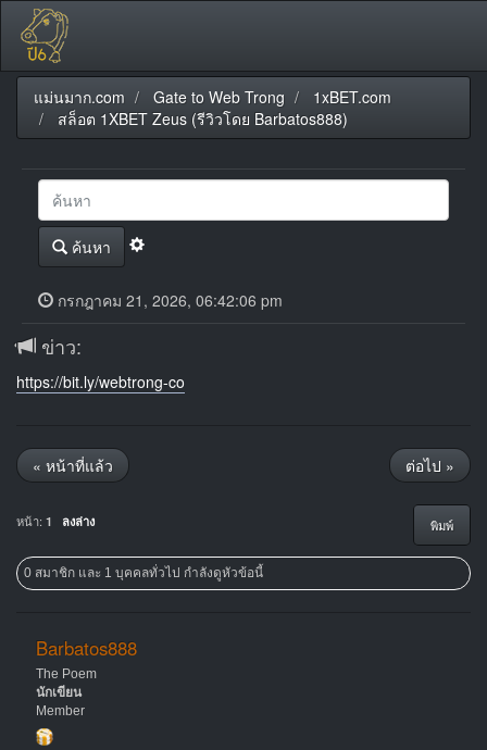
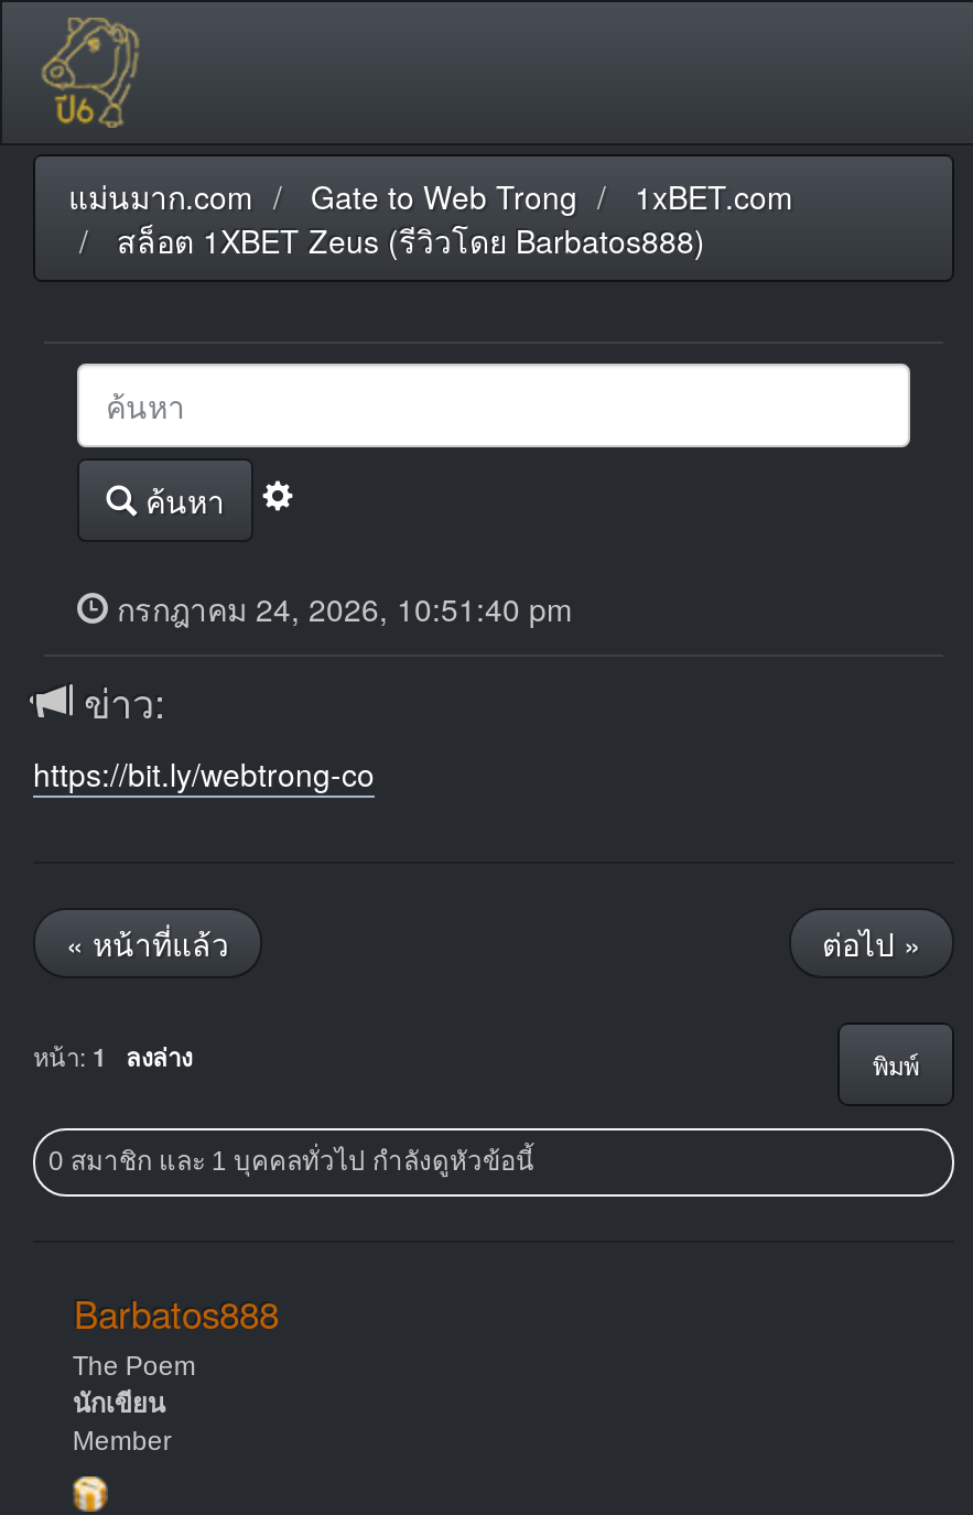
- กรกฎาคม 21, 2026, 06:42:06 pm
+ กรกฎาคม 24, 2026, 10:51:40 pm
